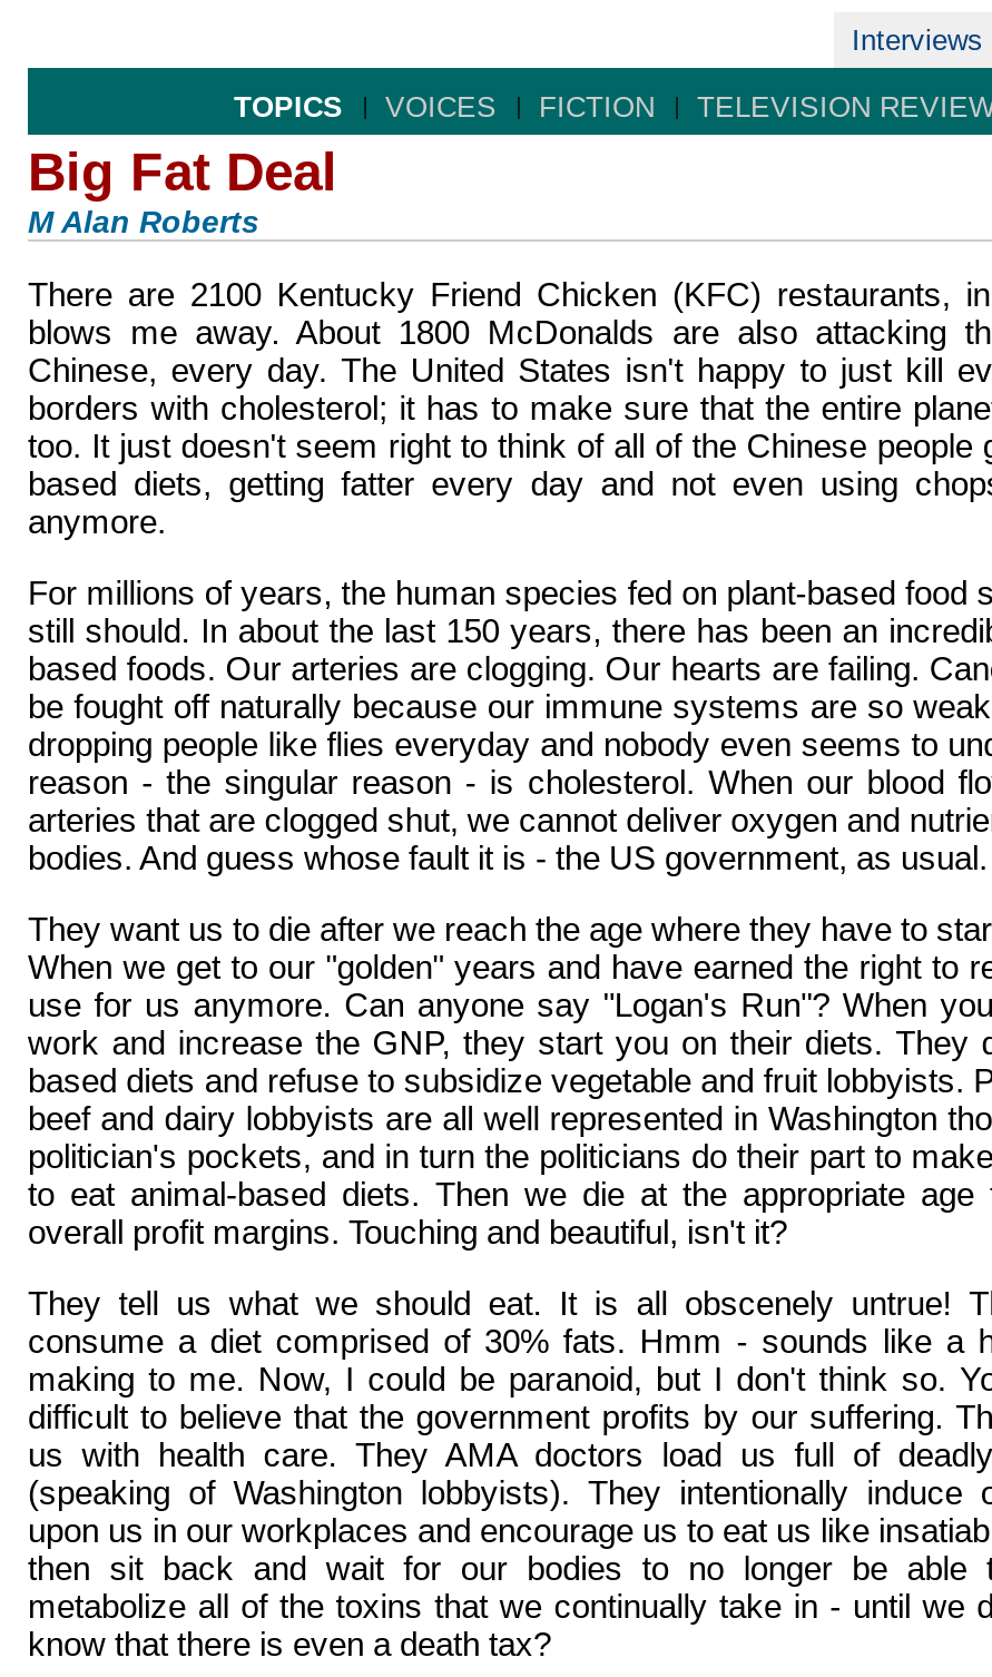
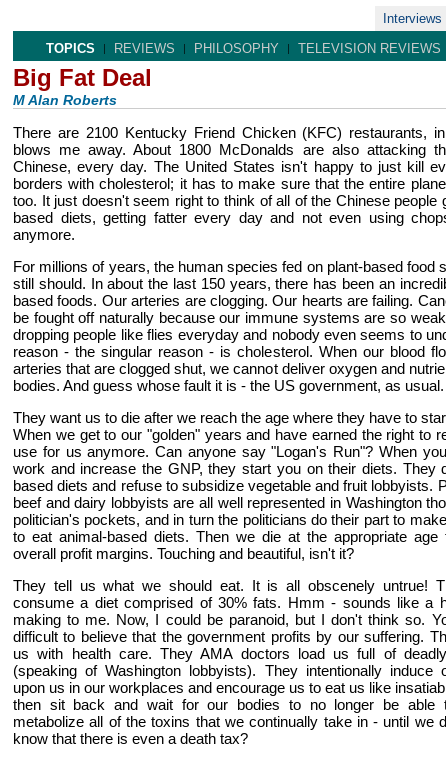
- VOICES
- FICTION
+ REVIEWS
+ PHILOSOPHY
